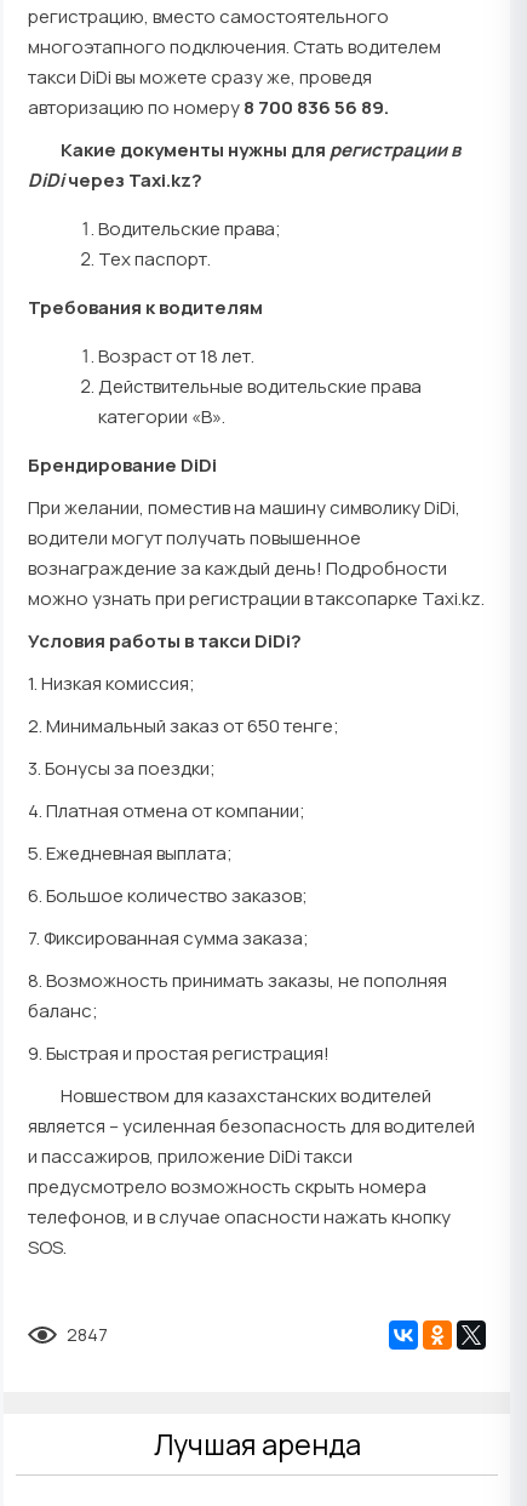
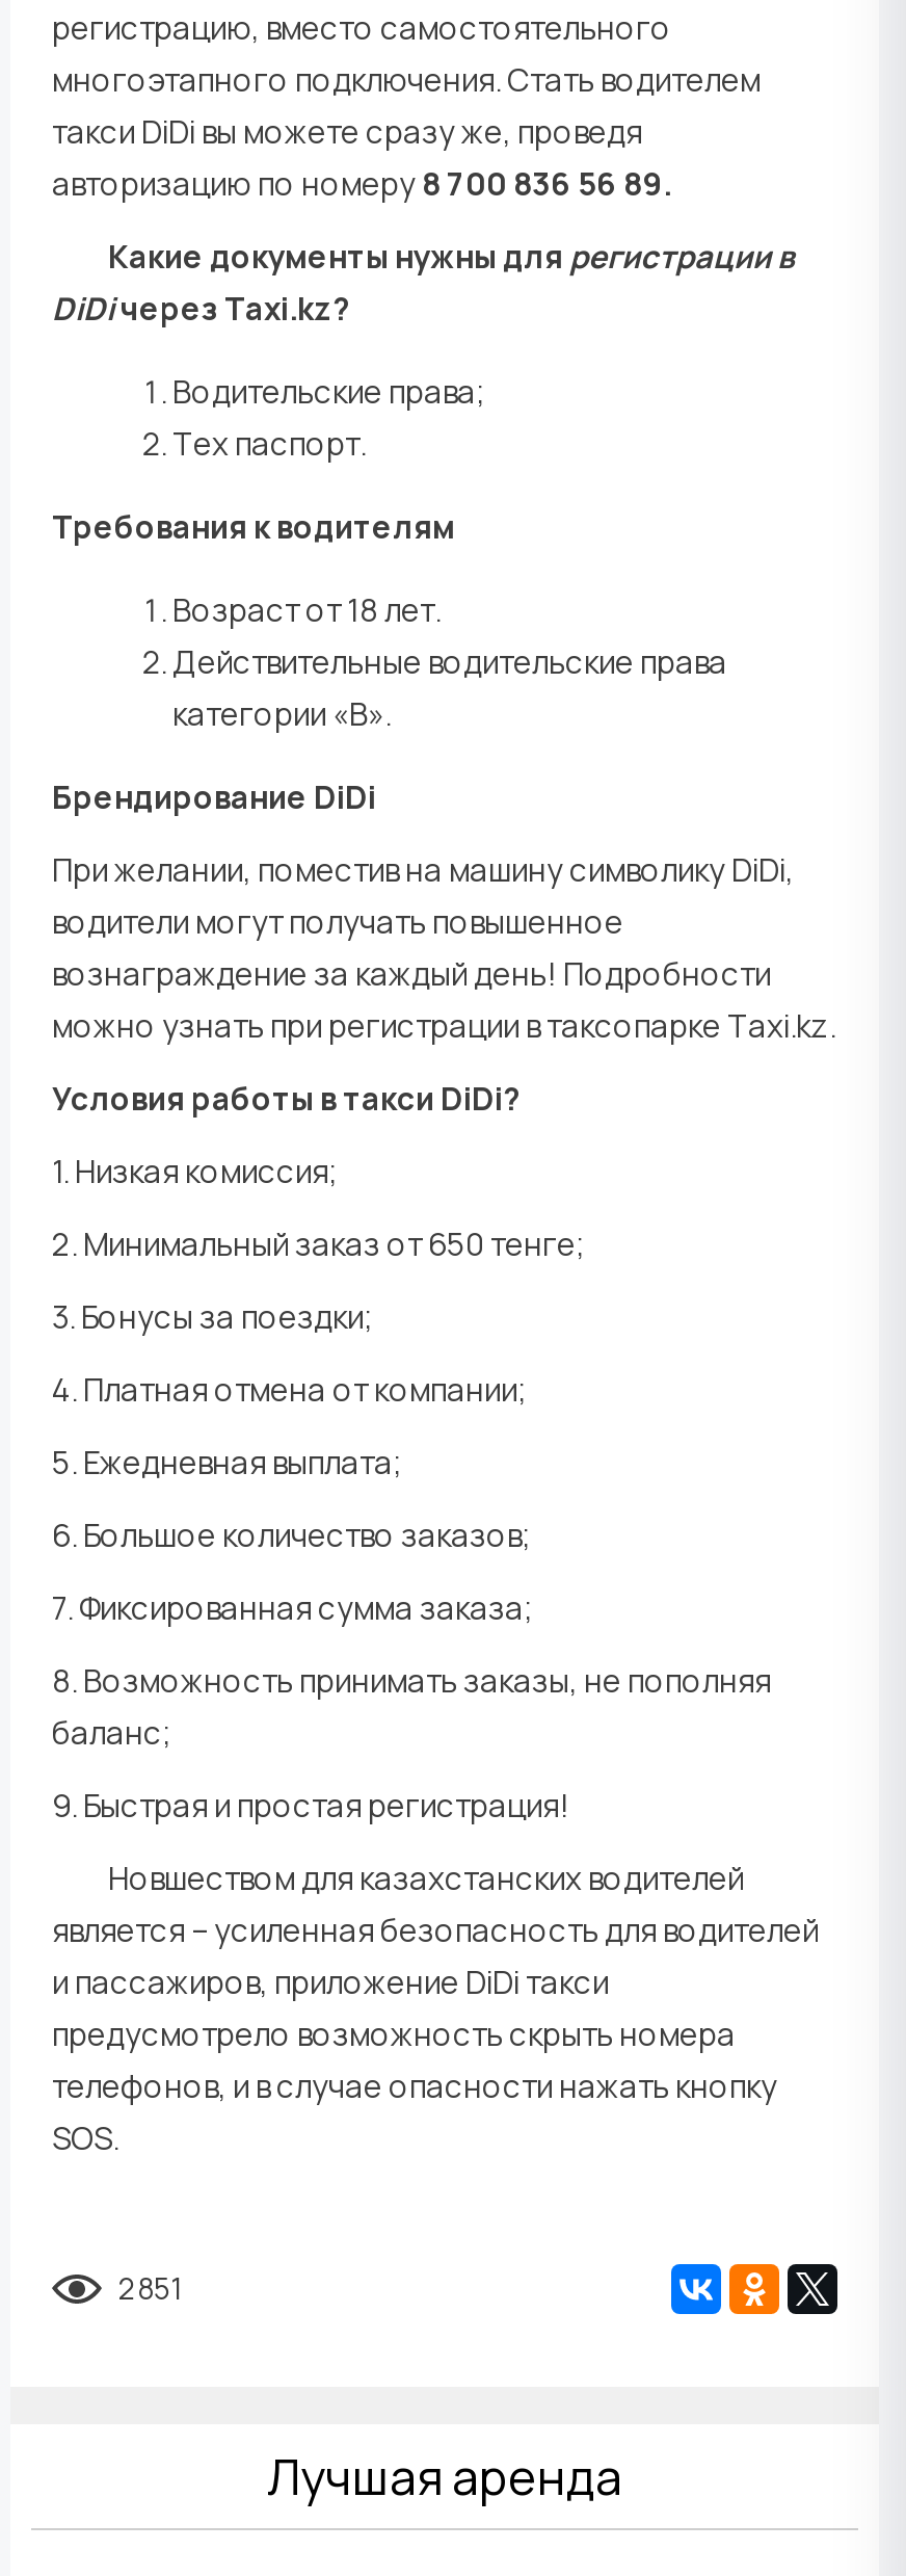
- 2847
+ 2851
